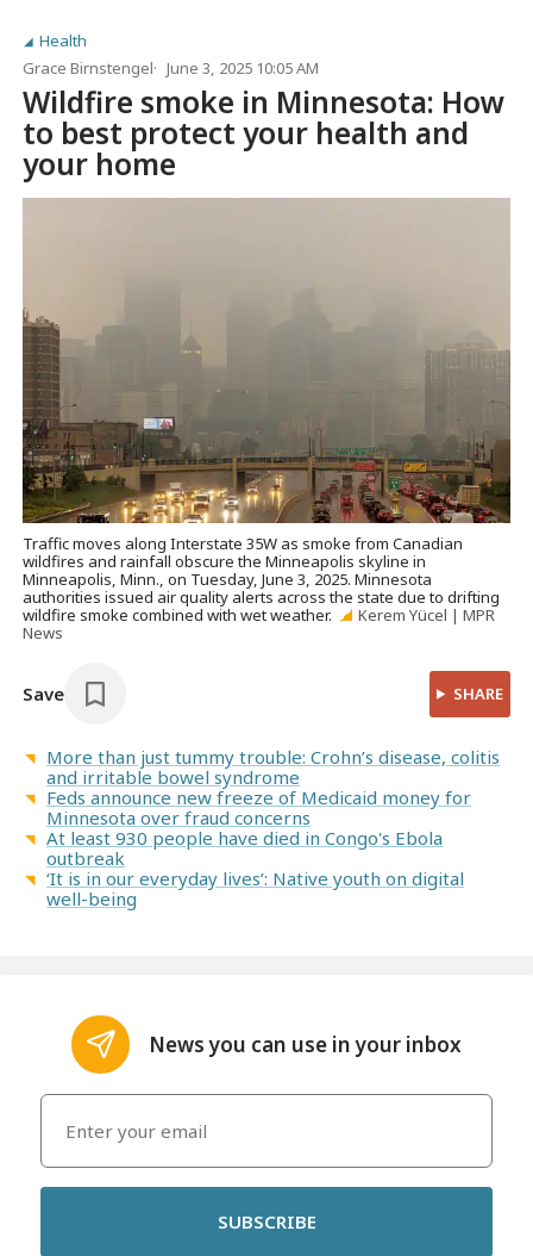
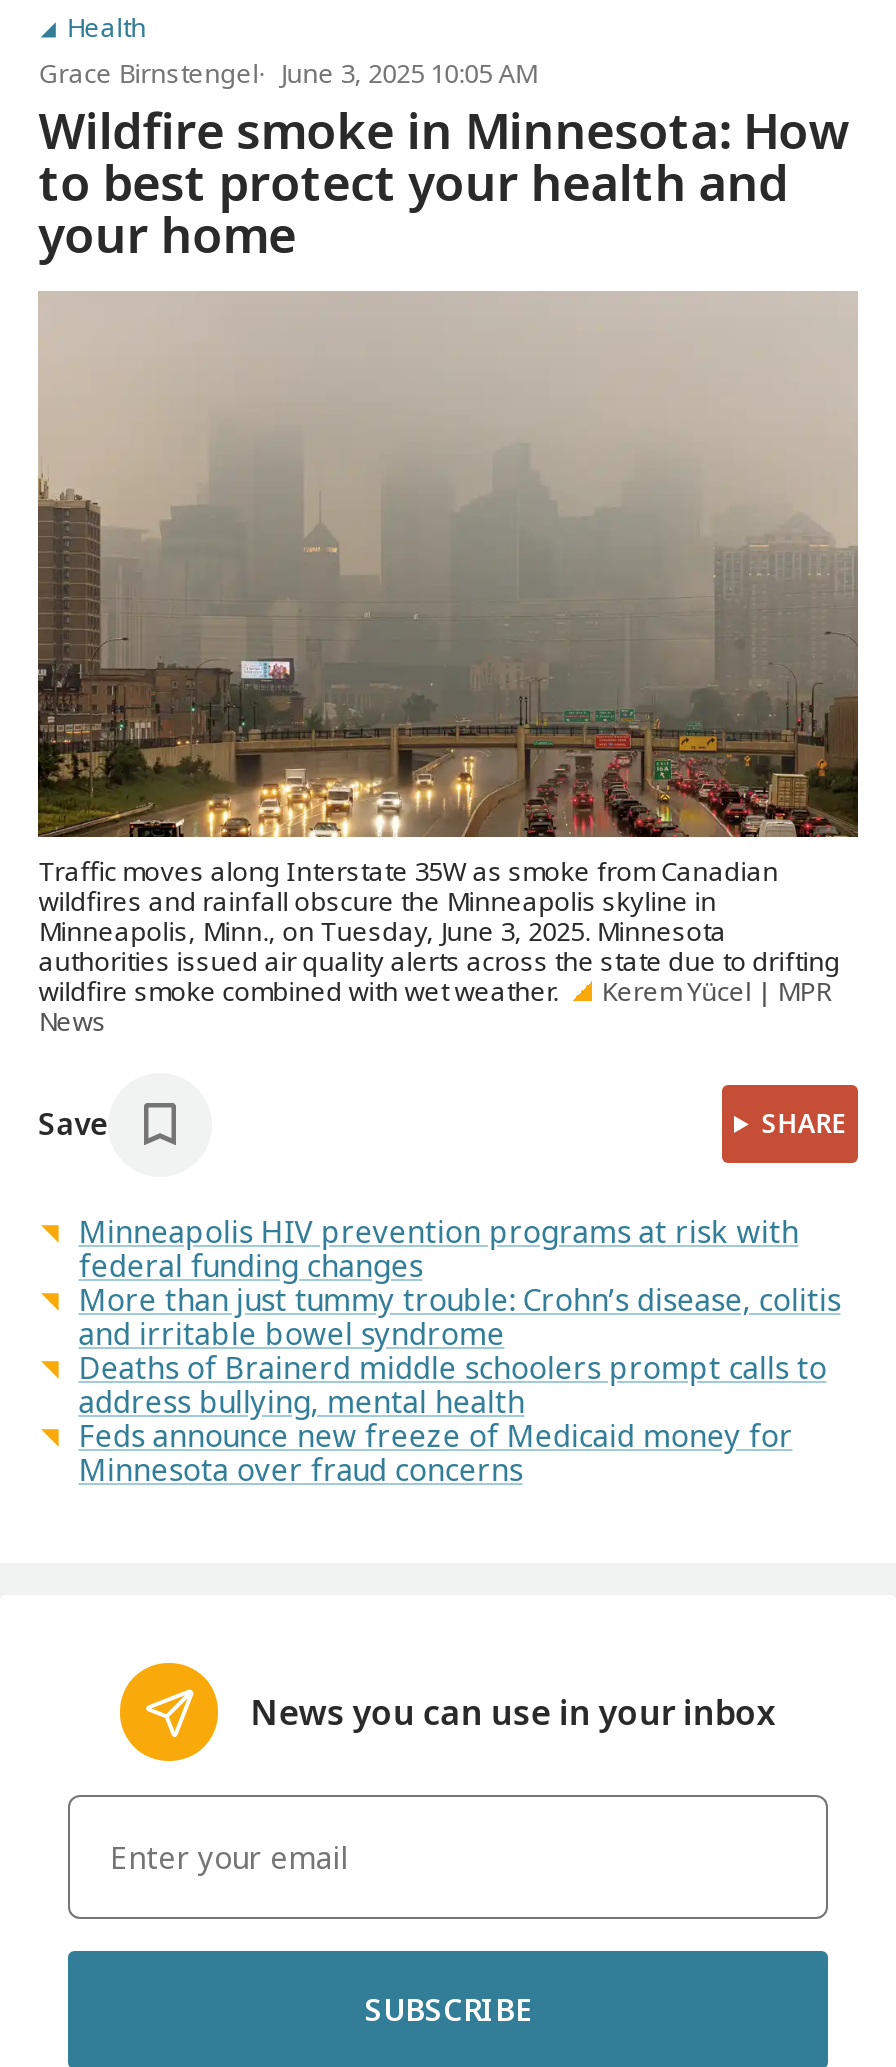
+ Minneapolis HIV prevention programs at risk with
+ federal funding changes

moved down: More than just tummy trouble: Crohn’s disease, colitis | and irritable bowel syndrome

+ Deaths of Brainerd middle schoolers prompt calls to
+ address bullying, mental health

moved down: Feds announce new freeze of Medicaid money for | Minnesota over fraud concerns

- At least 930 people have died in Congo's Ebola
- outbreak
- ‘It is in our everyday lives’: Native youth on digital
- well-being
